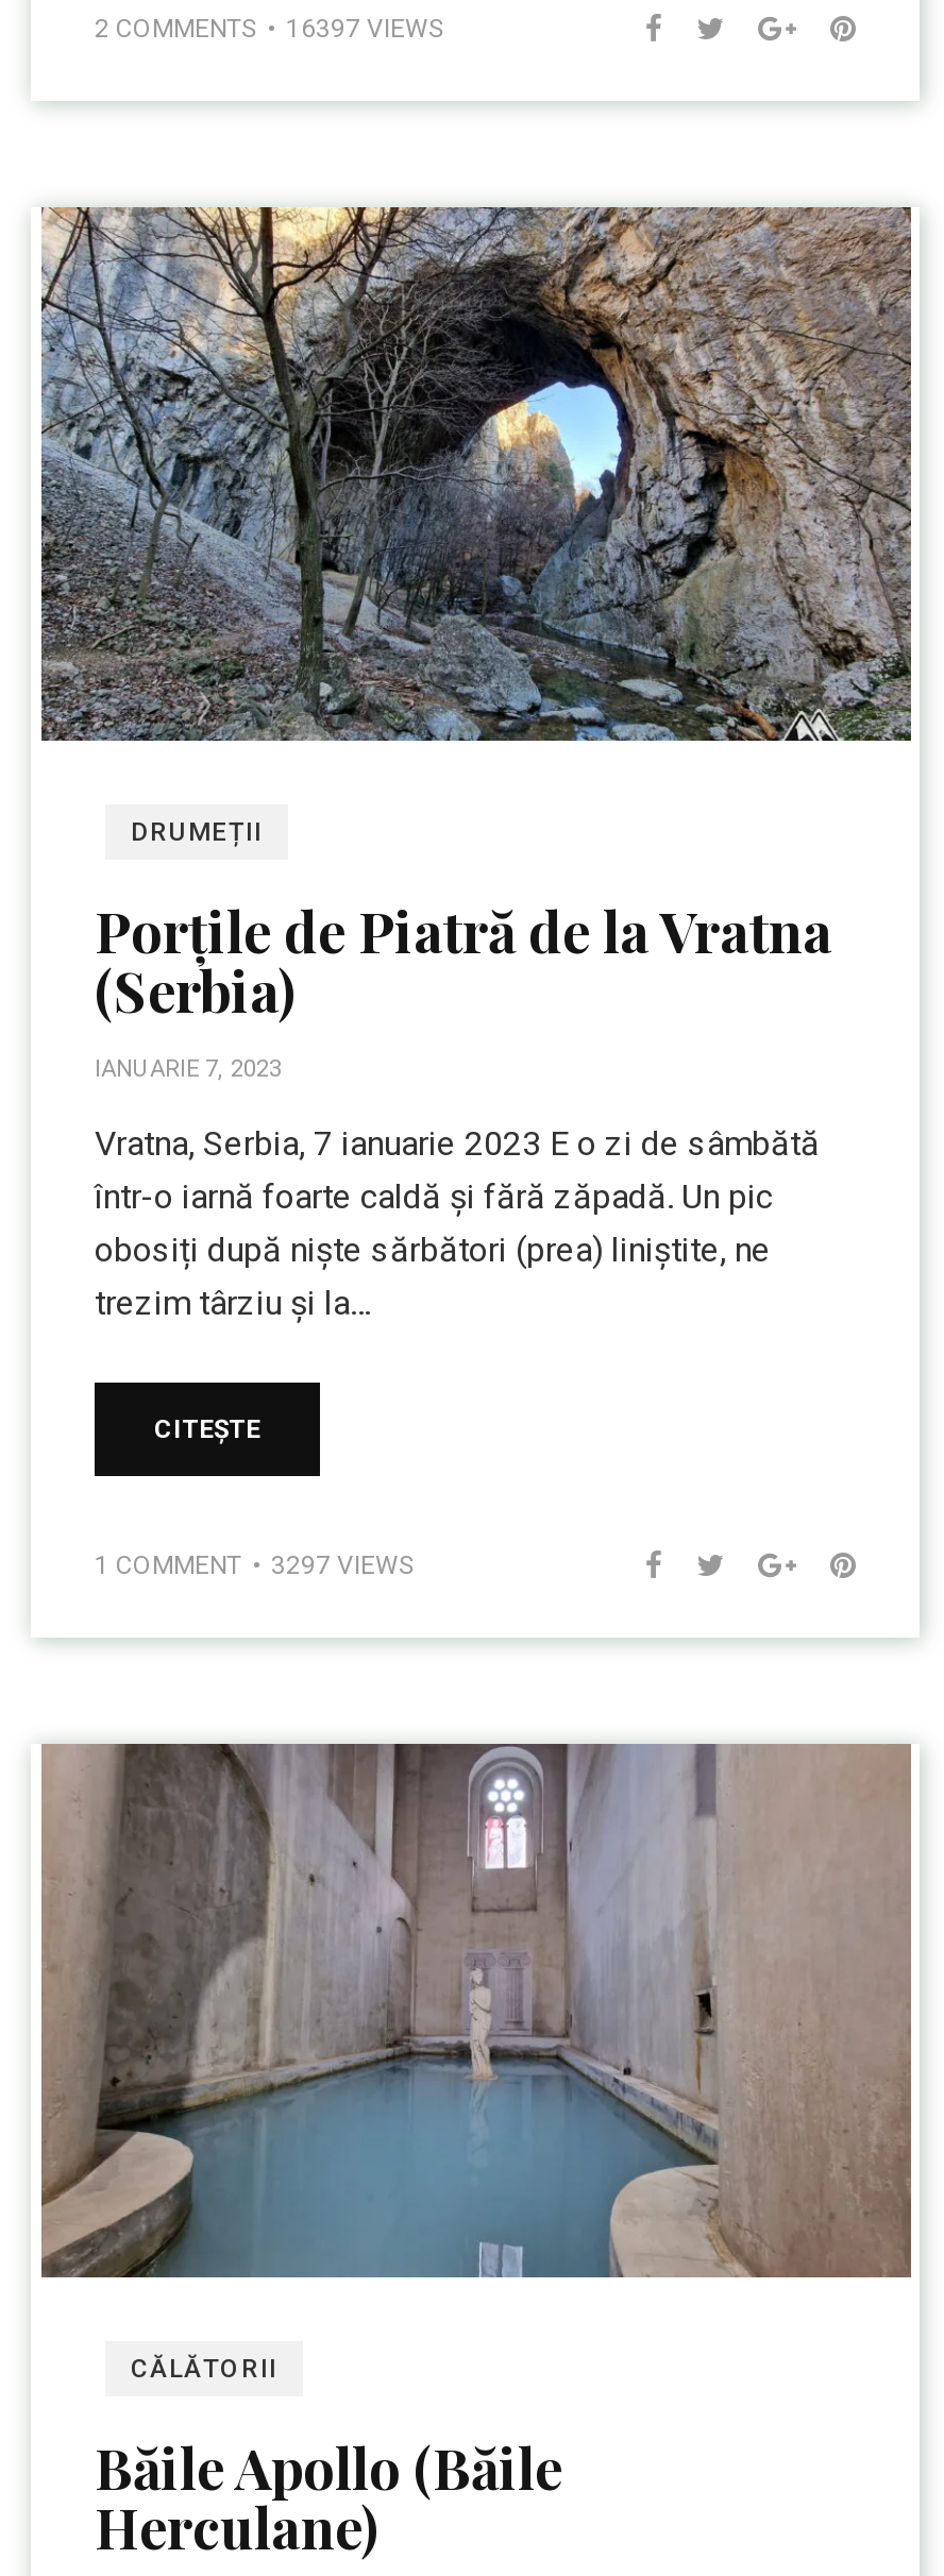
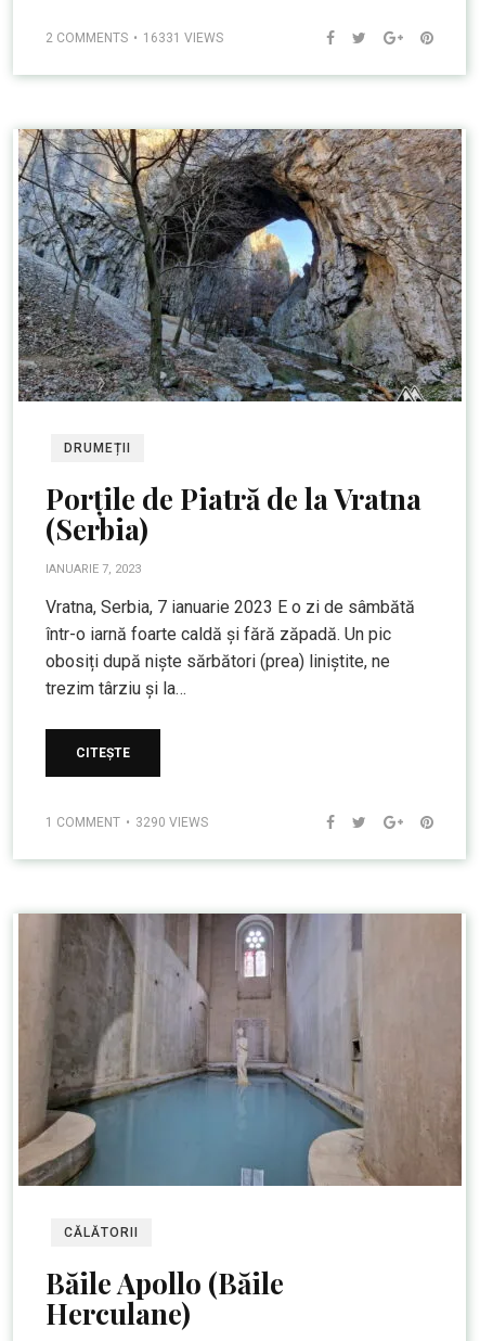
- 2 COMMENTS 16397 VIEWS
+ 2 COMMENTS 16331 VIEWS

- 1 COMMENT 3297 VIEWS
+ 1 COMMENT 3290 VIEWS
